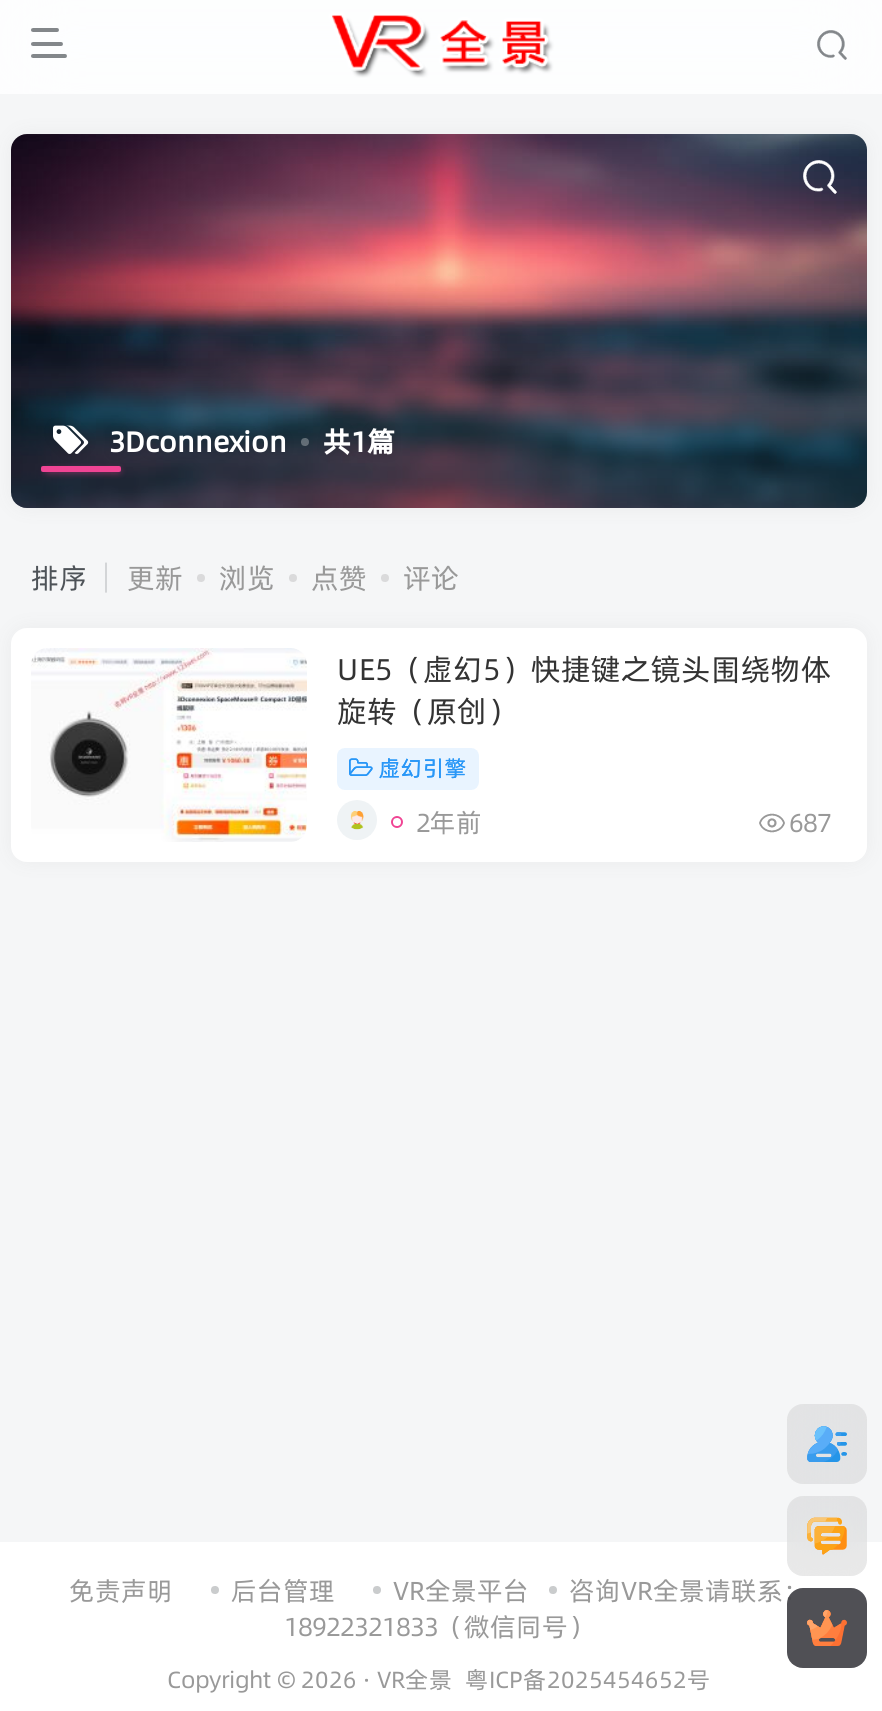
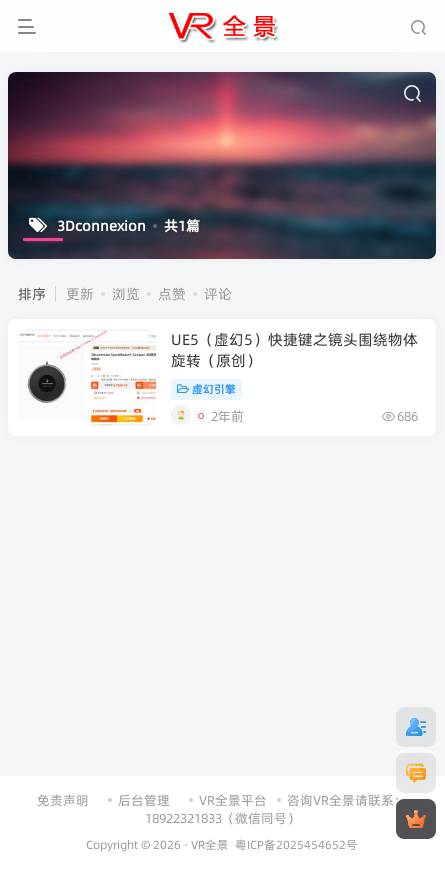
- 687
+ 686
